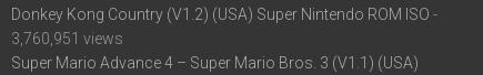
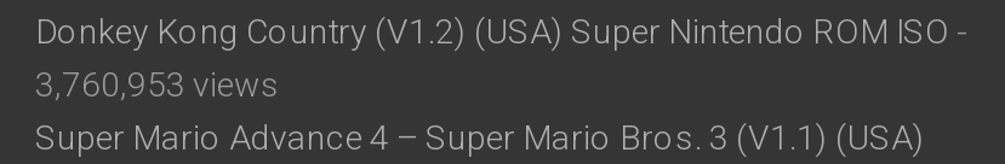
- 3,760,951 views
+ 3,760,953 views
